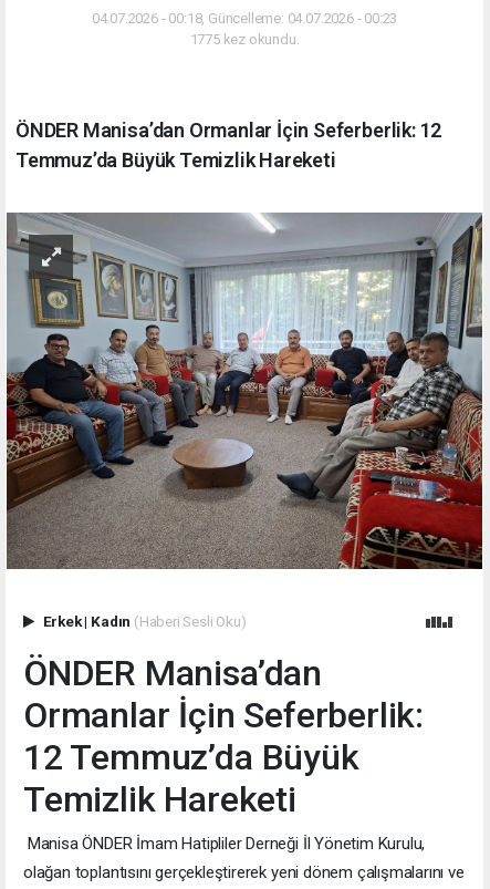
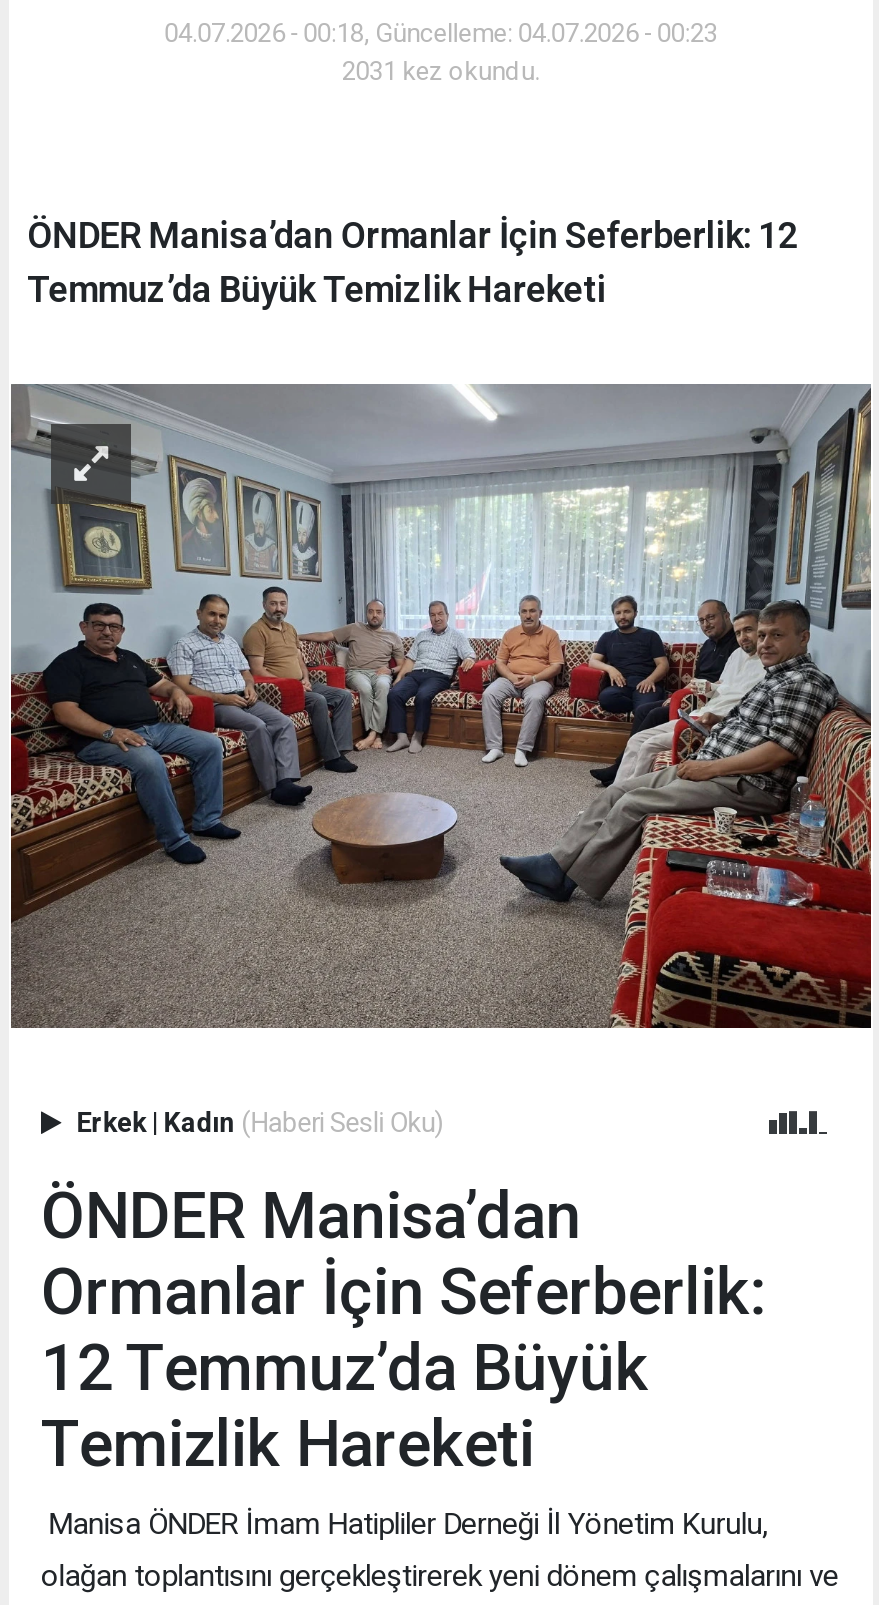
- 1775 kez okundu.
+ 2031 kez okundu.
